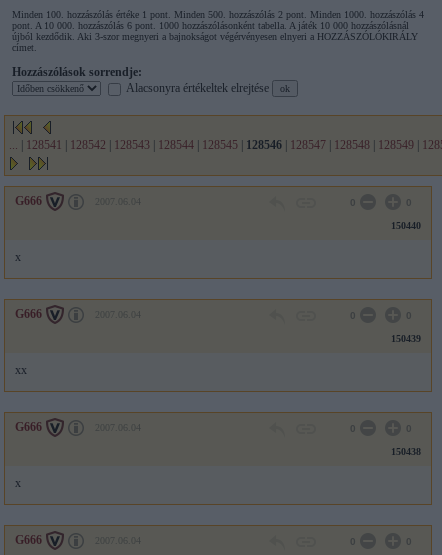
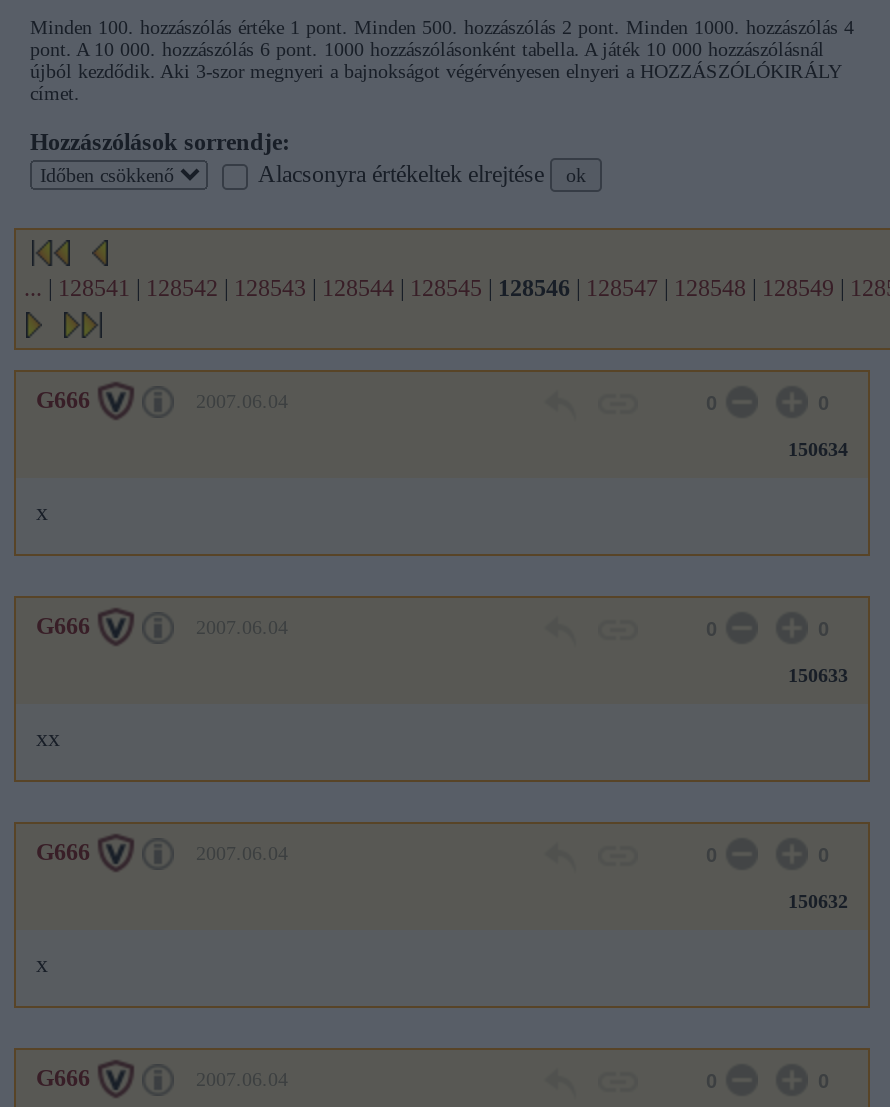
- 150440
+ 150634

- 150439
+ 150633

- 150438
+ 150632
